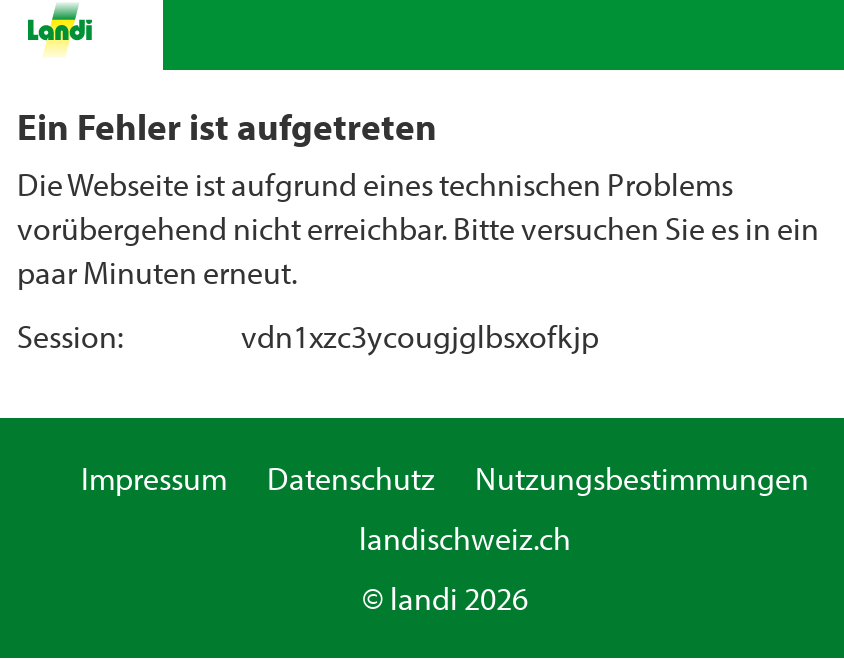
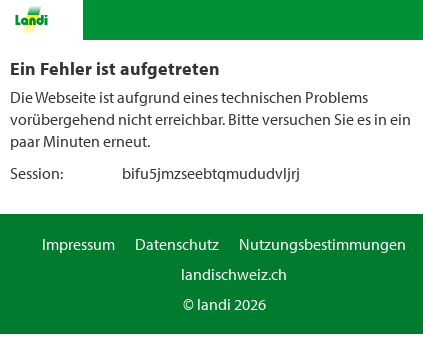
- vdn1xzc3ycougjglbsxofkjp
+ bifu5jmzseebtqmududvljrj
